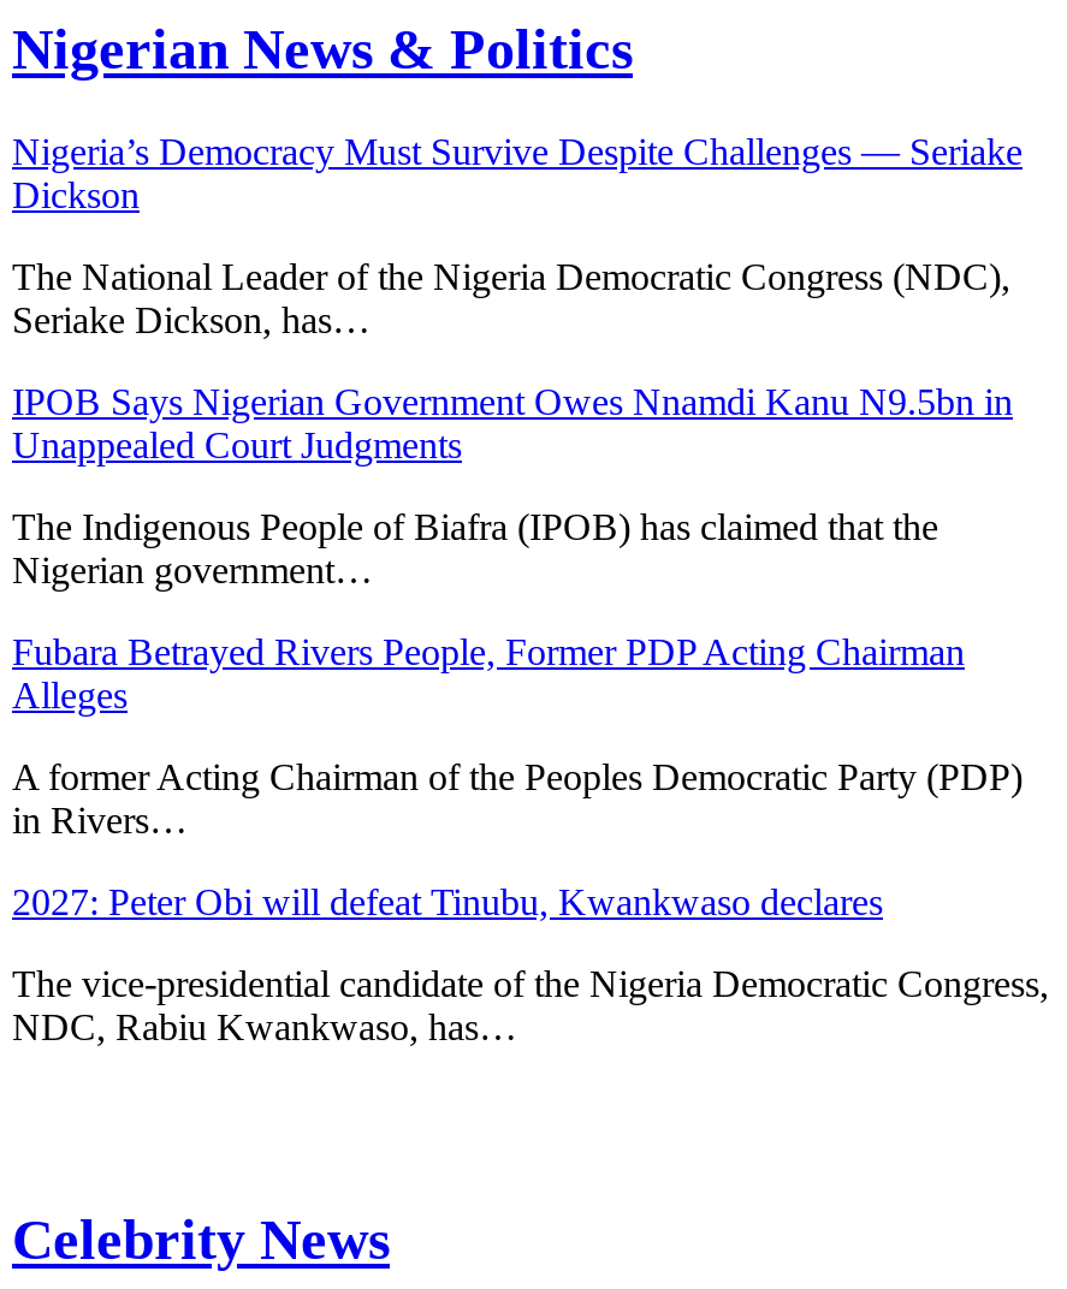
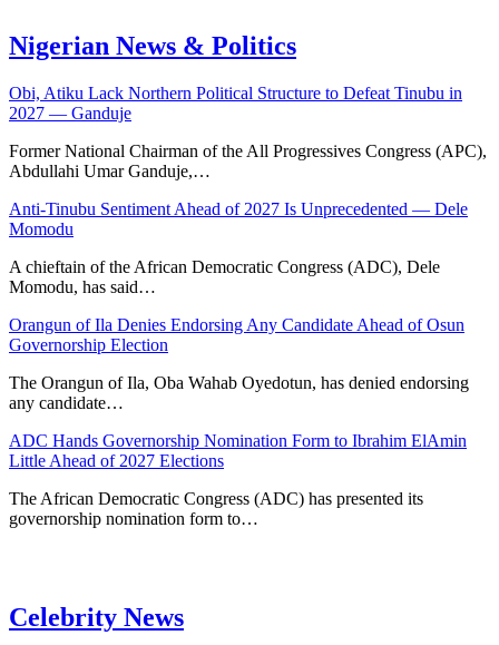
- Nigeria’s Democracy Must Survive Despite Challenges — Seriake
- Dickson
+ Obi, Atiku Lack Northern Political Structure to Defeat Tinubu in
+ 2027 — Ganduje

- The National Leader of the Nigeria Democratic Congress (NDC),
- Seriake Dickson, has…
+ Former National Chairman of the All Progressives Congress (APC),
+ Abdullahi Umar Ganduje,…

- IPOB Says Nigerian Government Owes Nnamdi Kanu N9.5bn in
- Unappealed Court Judgments
+ Anti-Tinubu Sentiment Ahead of 2027 Is Unprecedented — Dele
+ Momodu

- The Indigenous People of Biafra (IPOB) has claimed that the
- Nigerian government…
+ A chieftain of the African Democratic Congress (ADC), Dele
+ Momodu, has said…

- Fubara Betrayed Rivers People, Former PDP Acting Chairman
- Alleges
+ Orangun of Ila Denies Endorsing Any Candidate Ahead of Osun
+ Governorship Election

- A former Acting Chairman of the Peoples Democratic Party (PDP)
- in Rivers…
+ The Orangun of Ila, Oba Wahab Oyedotun, has denied endorsing
+ any candidate…

- 2027: Peter Obi will defeat Tinubu, Kwankwaso declares
+ ADC Hands Governorship Nomination Form to Ibrahim ElAmin
+ Little Ahead of 2027 Elections

- The vice-presidential candidate of the Nigeria Democratic Congress,
- NDC, Rabiu Kwankwaso, has…
+ The African Democratic Congress (ADC) has presented its
+ governorship nomination form to…
